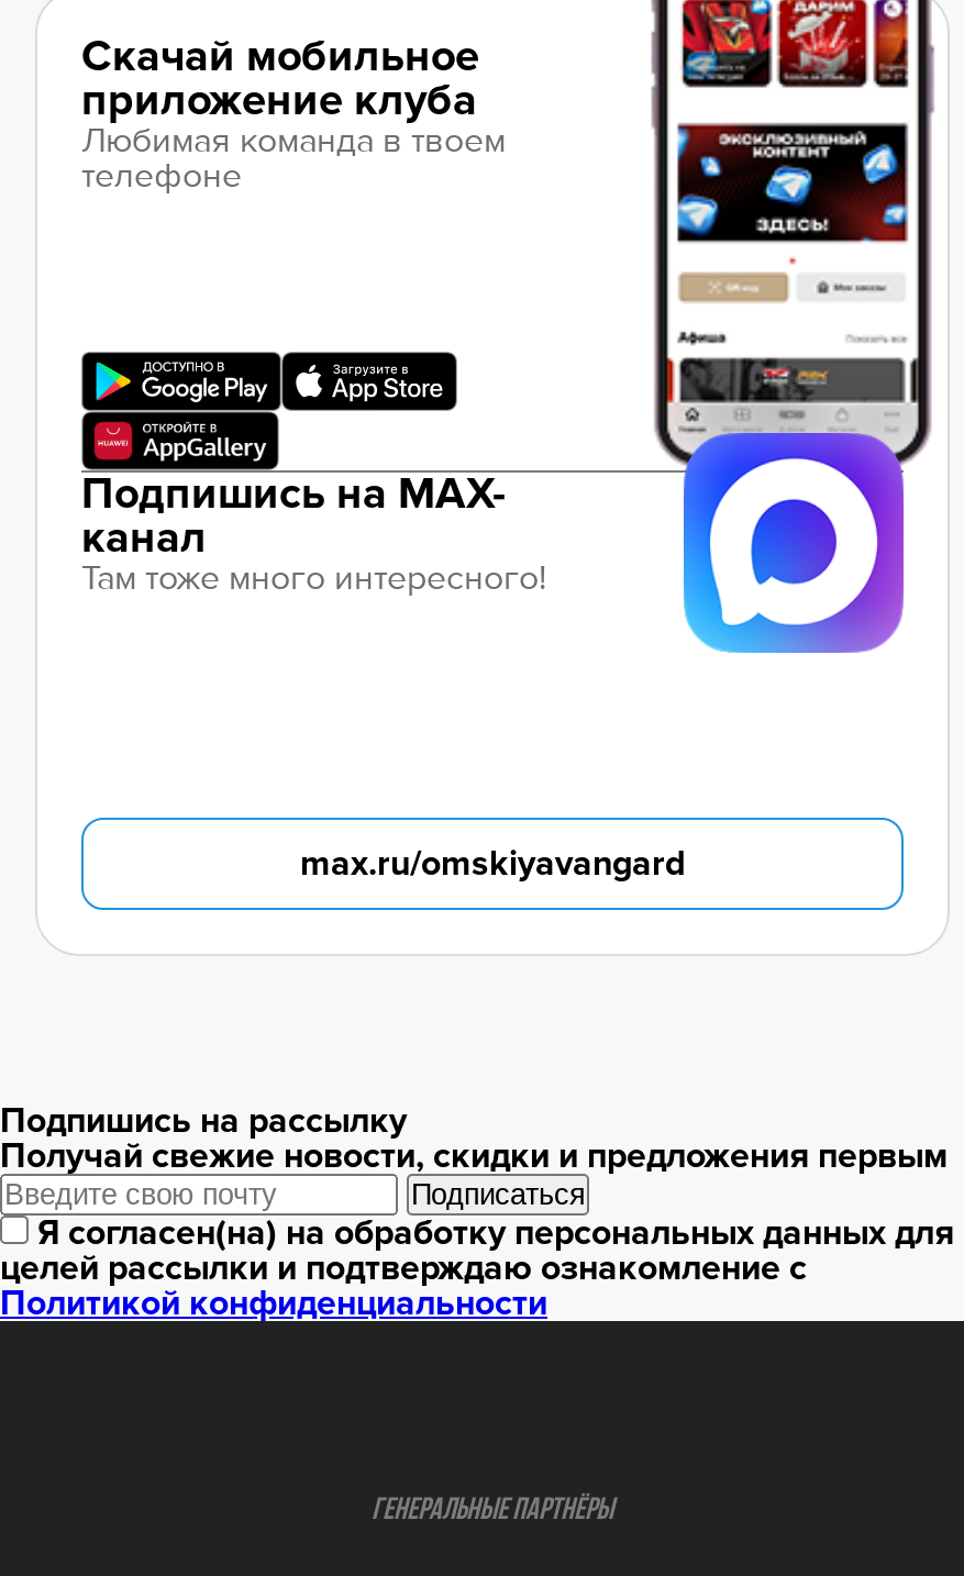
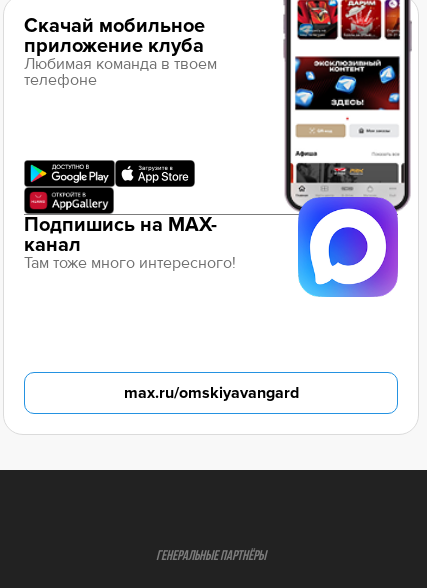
- Подпишись на рассылку
- Получай свежие новости, скидки и предложения первым
- Подписаться
- Я согласен(на) на обработку персональных данных для
- целей рассылки и подтверждаю ознакомление с
- Политикой конфиденциальности
